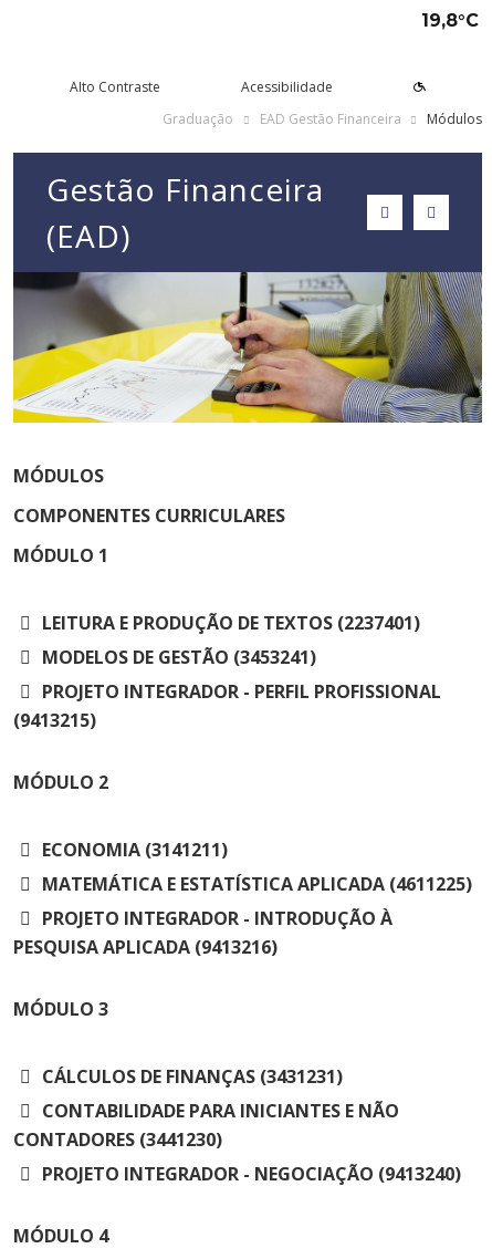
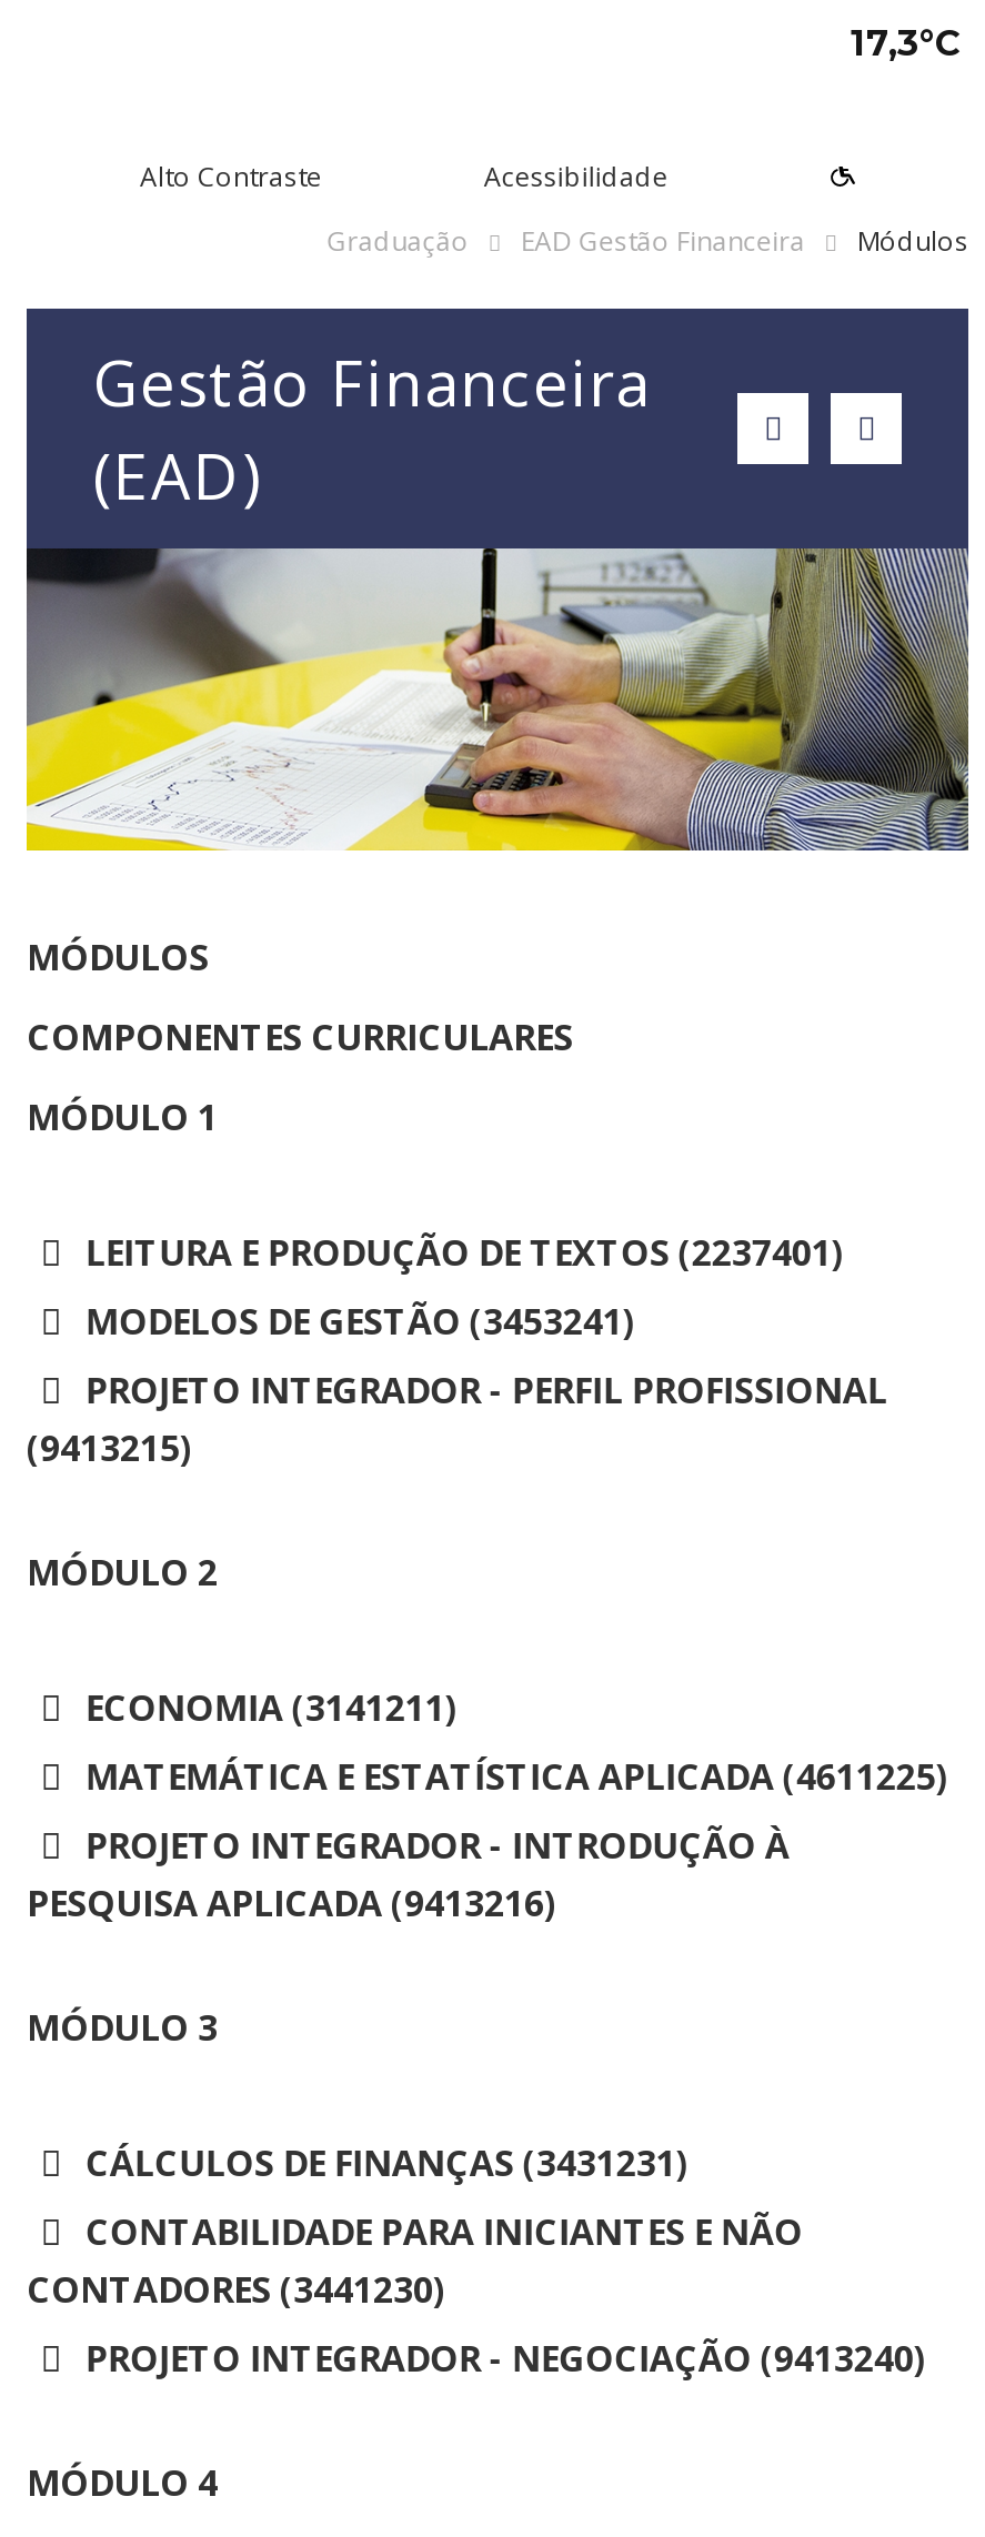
- 19,8°C
+ 17,3°C
